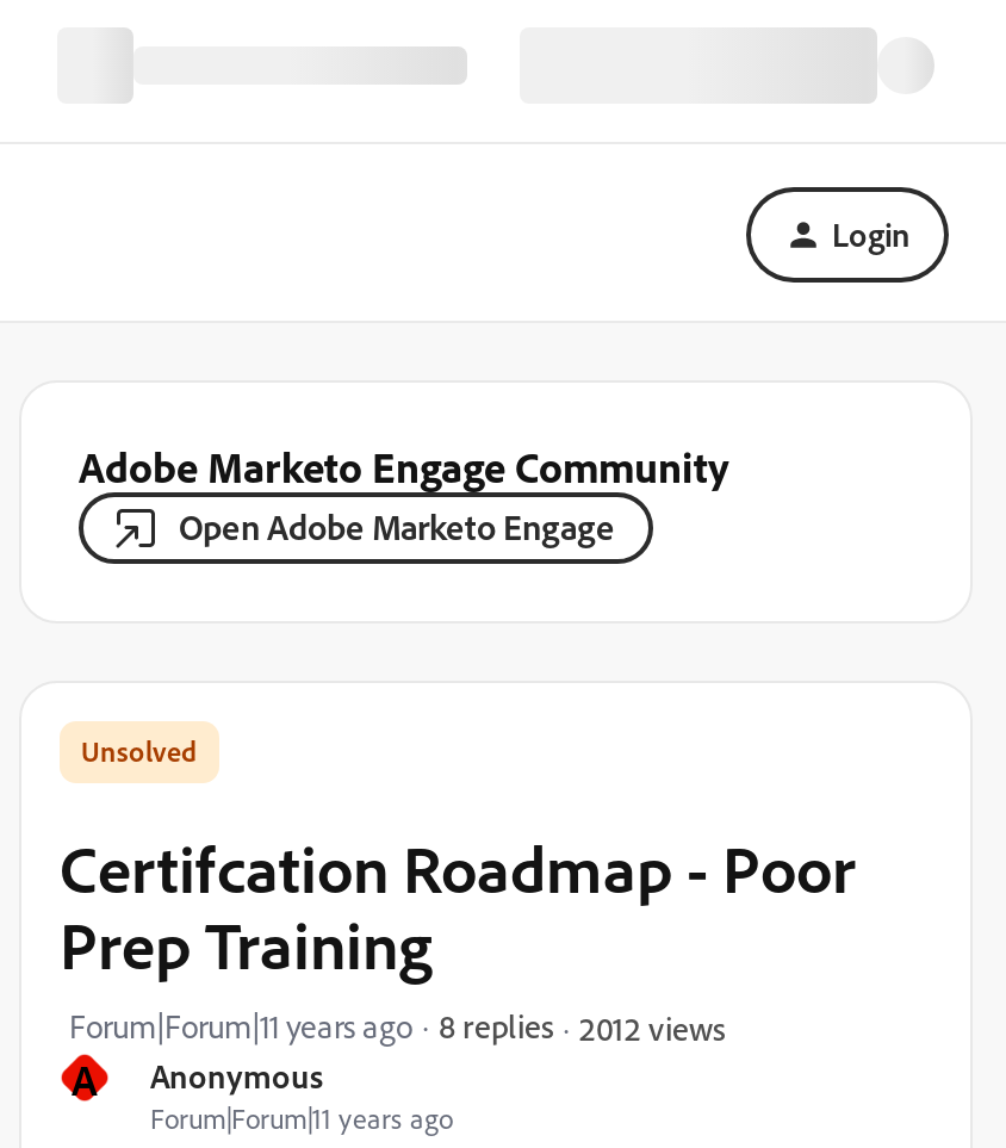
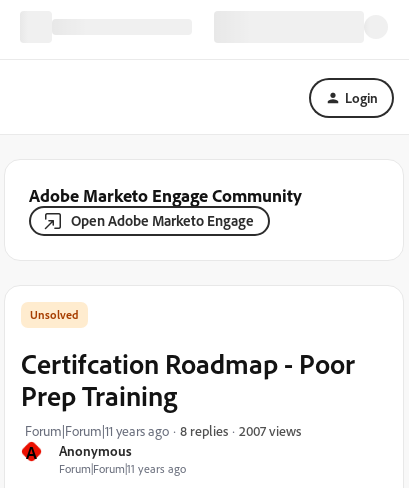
- 2012 views
+ 2007 views
